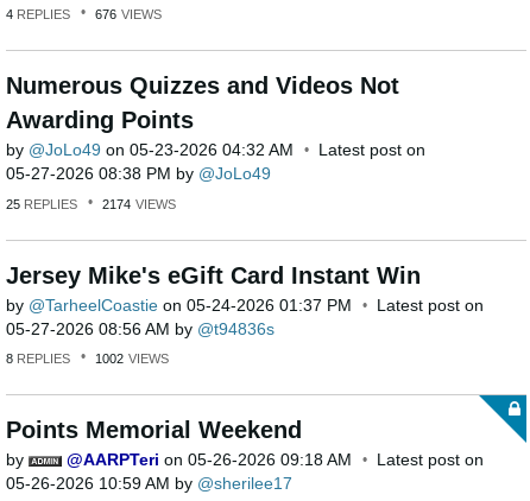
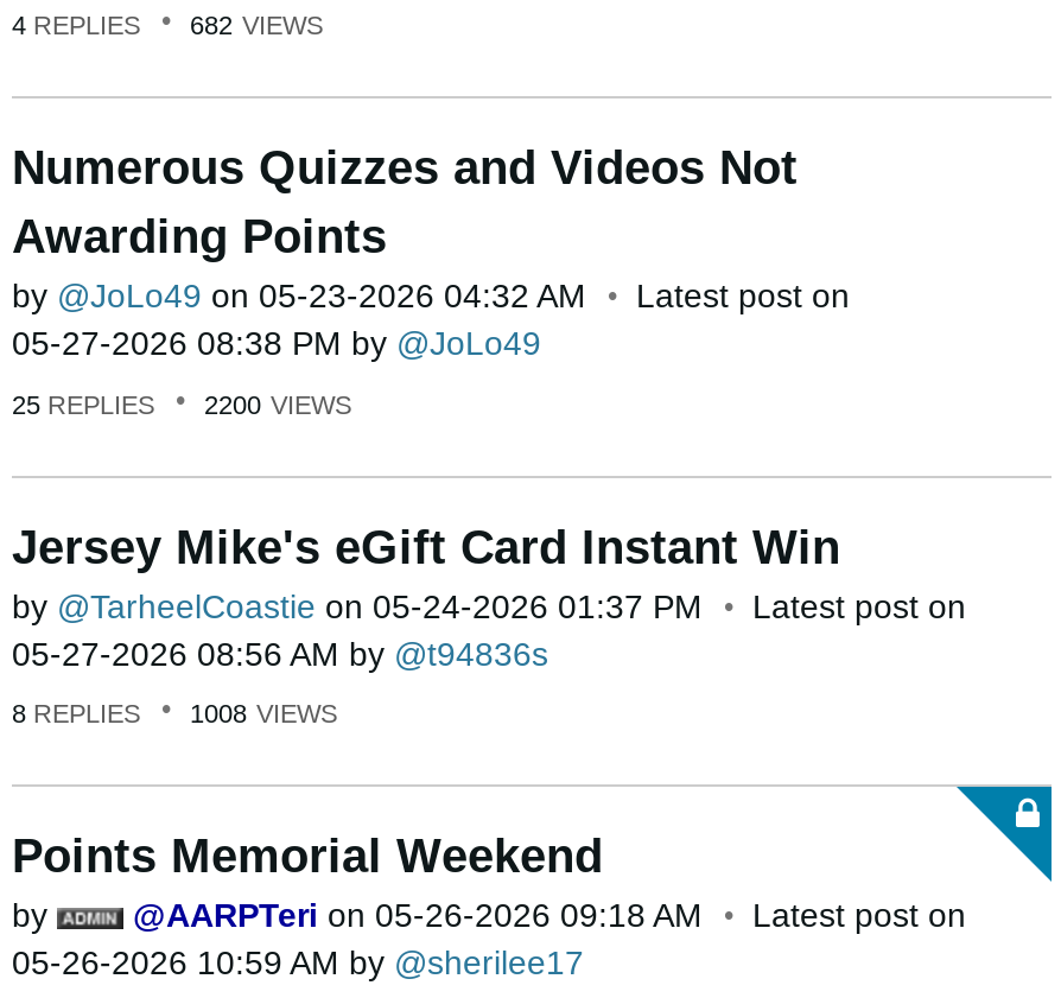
- 4 REPLIES 676 VIEWS
+ 4 REPLIES 682 VIEWS

- 25 REPLIES 2174 VIEWS
+ 25 REPLIES 2200 VIEWS

- 8 REPLIES 1002 VIEWS
+ 8 REPLIES 1008 VIEWS
